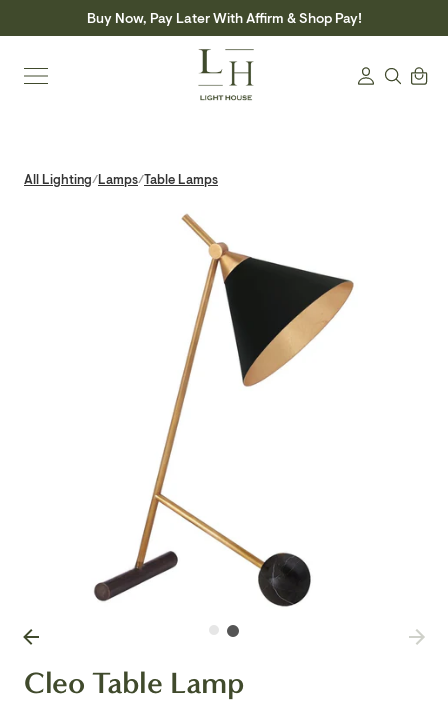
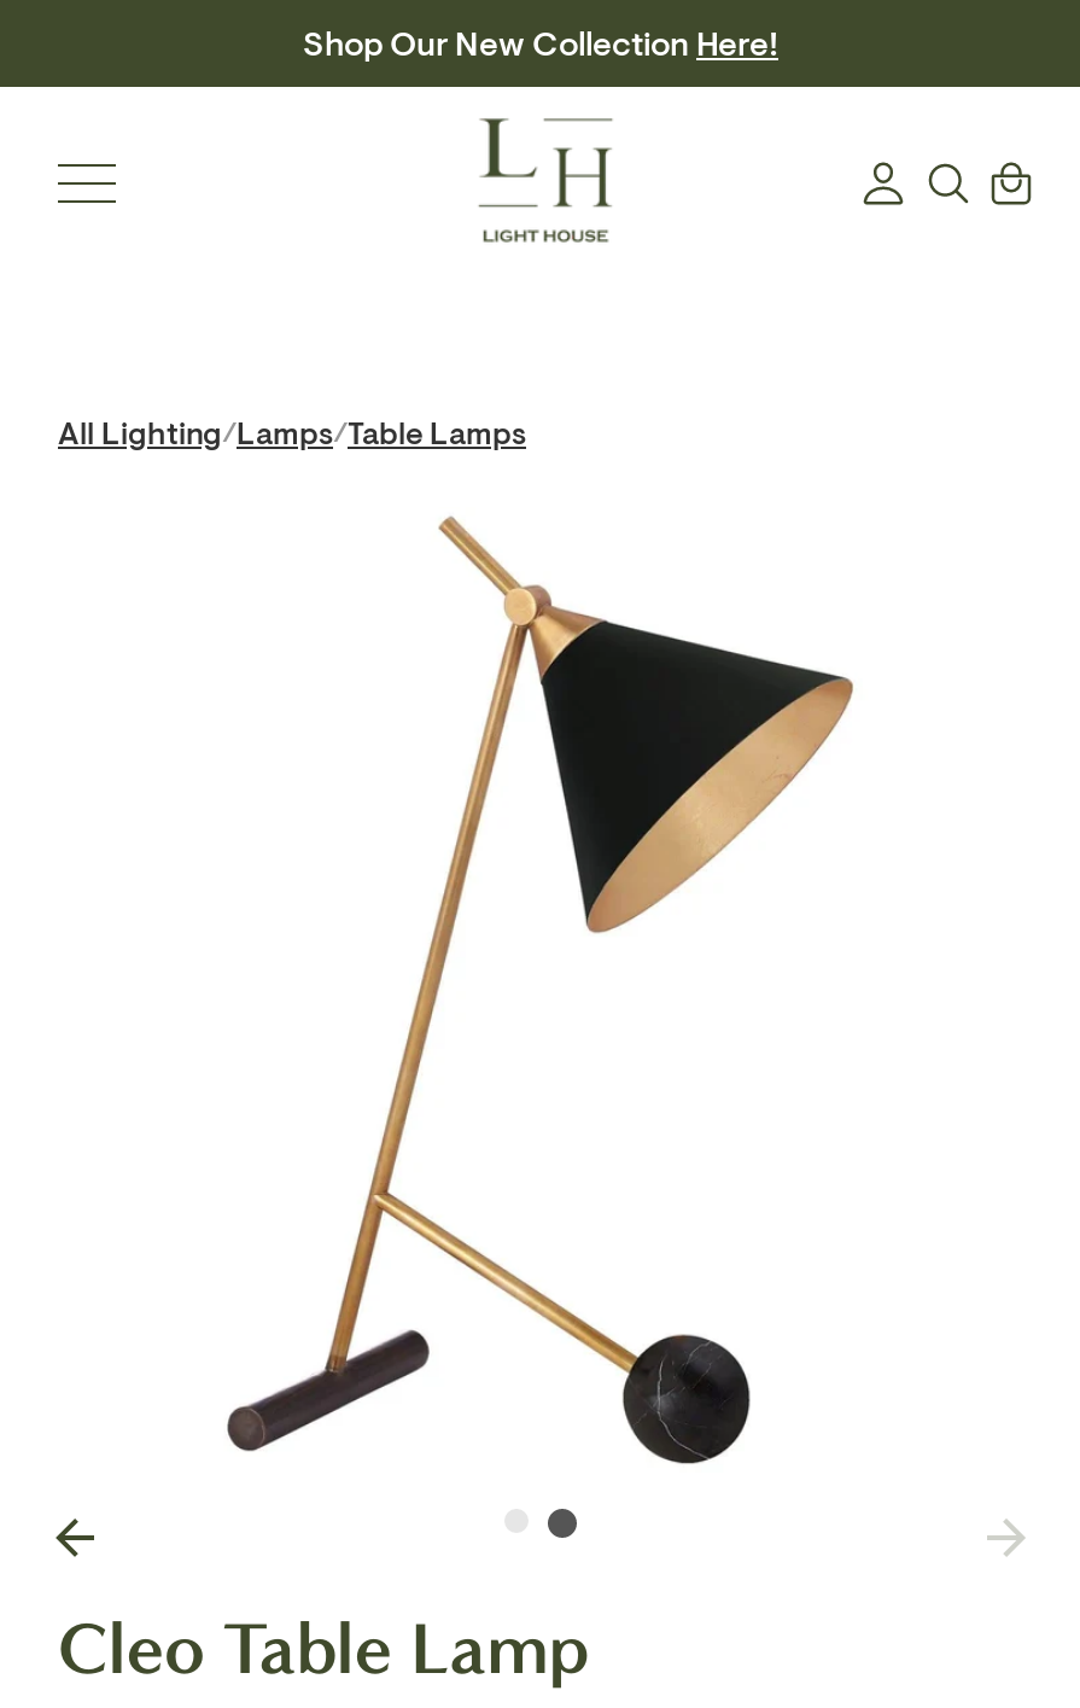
- Buy Now, Pay Later With Affirm & Shop Pay!
+ Shop Our New Collection Here!
